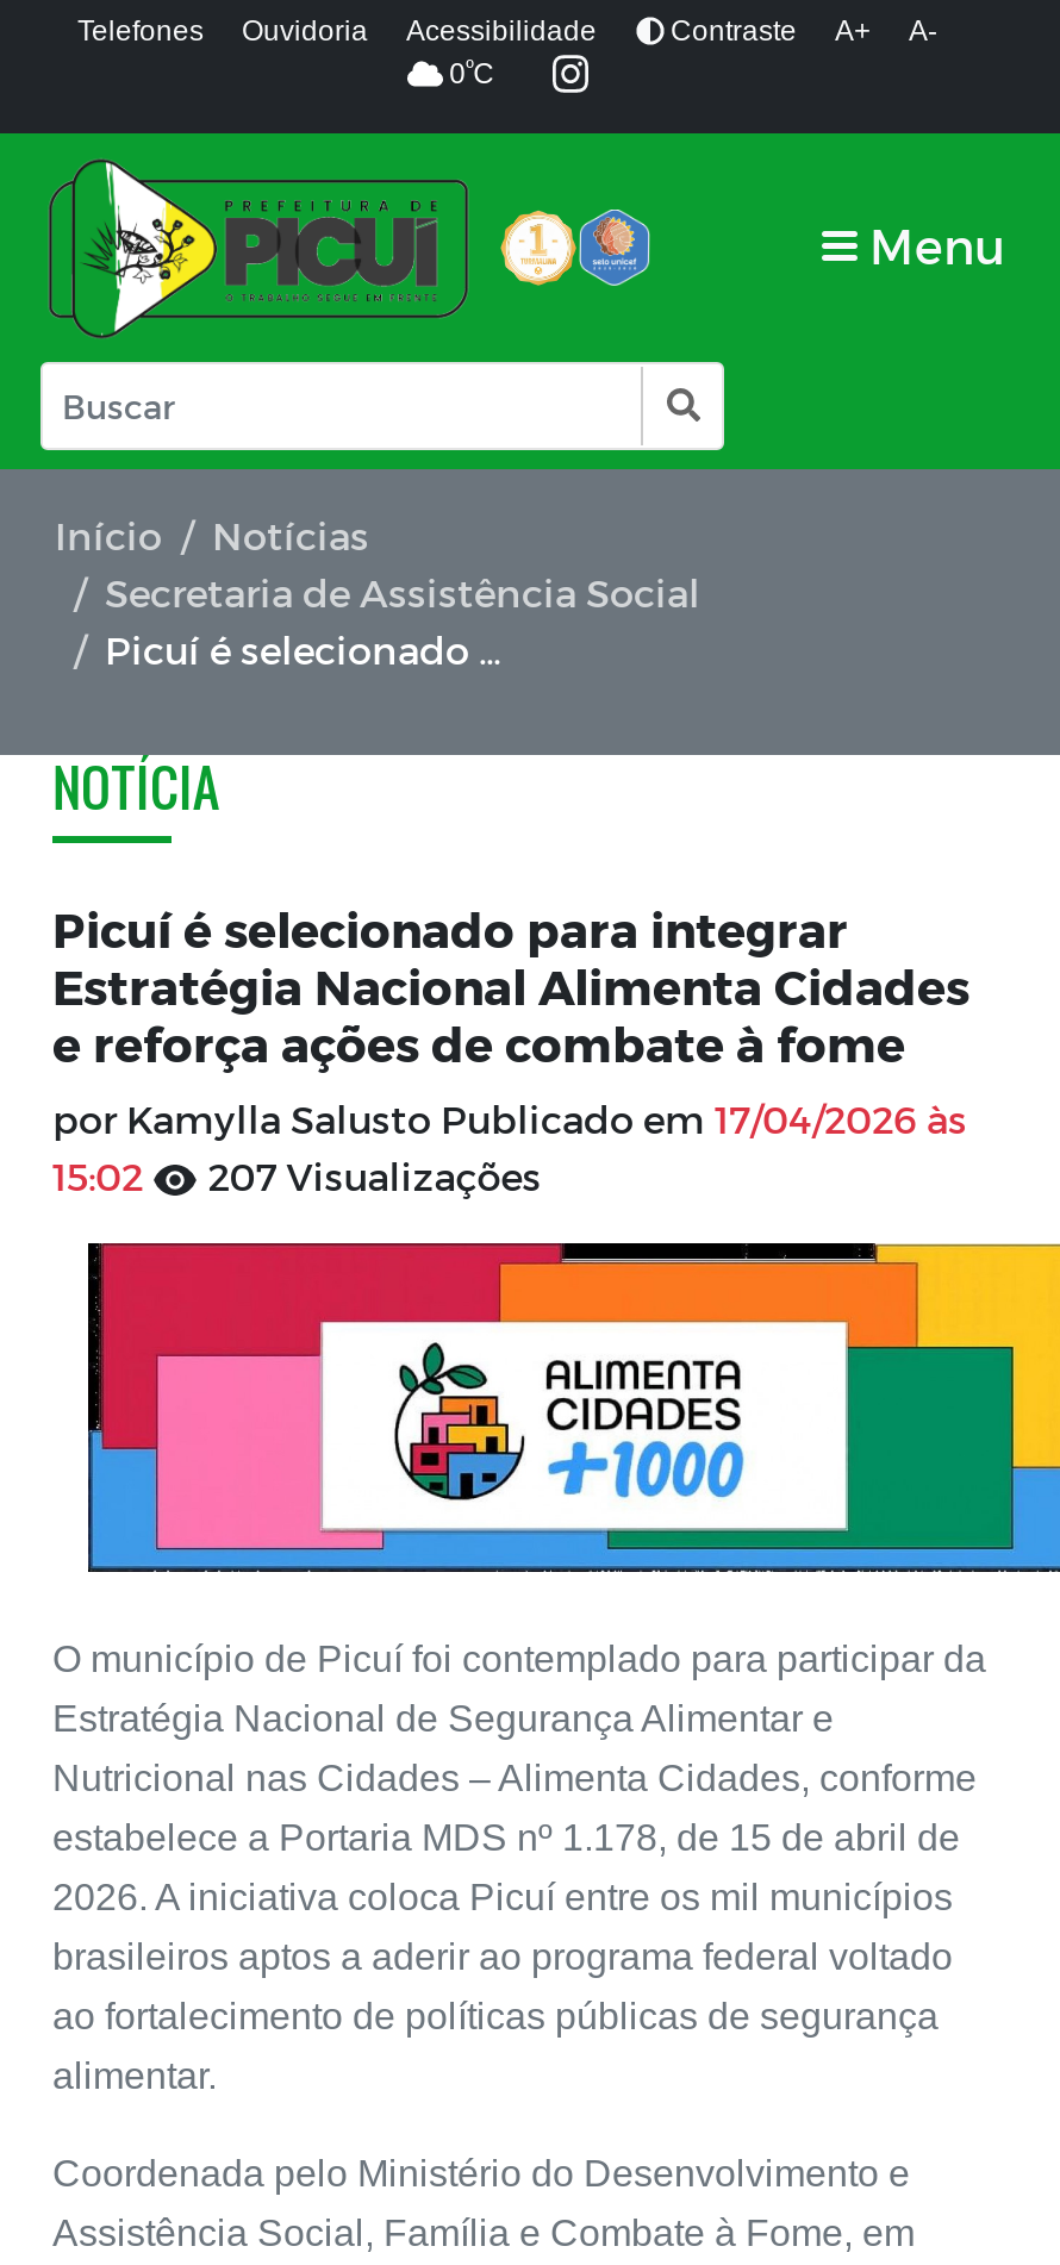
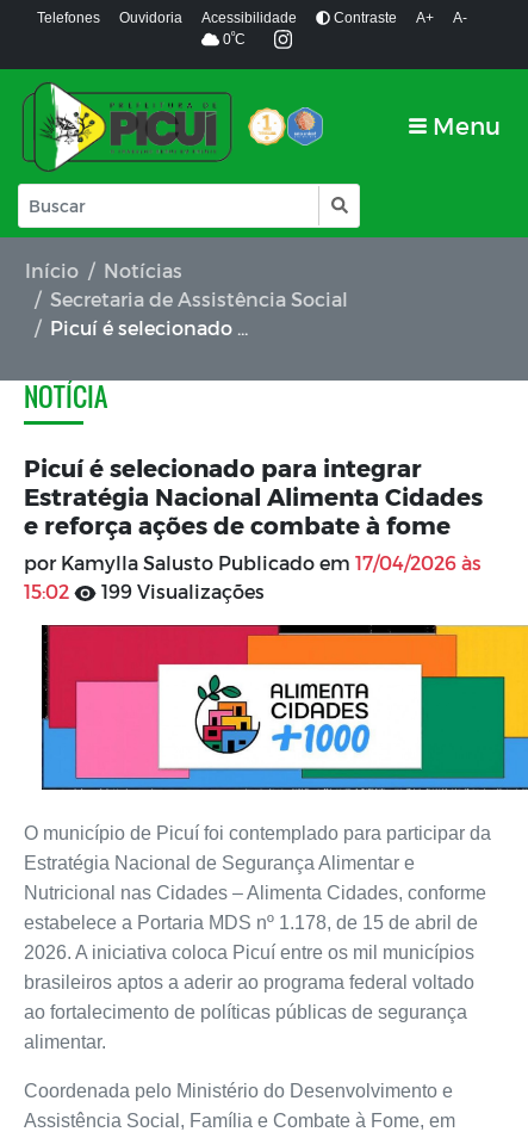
- 207 Visualizações
+ 199 Visualizações
